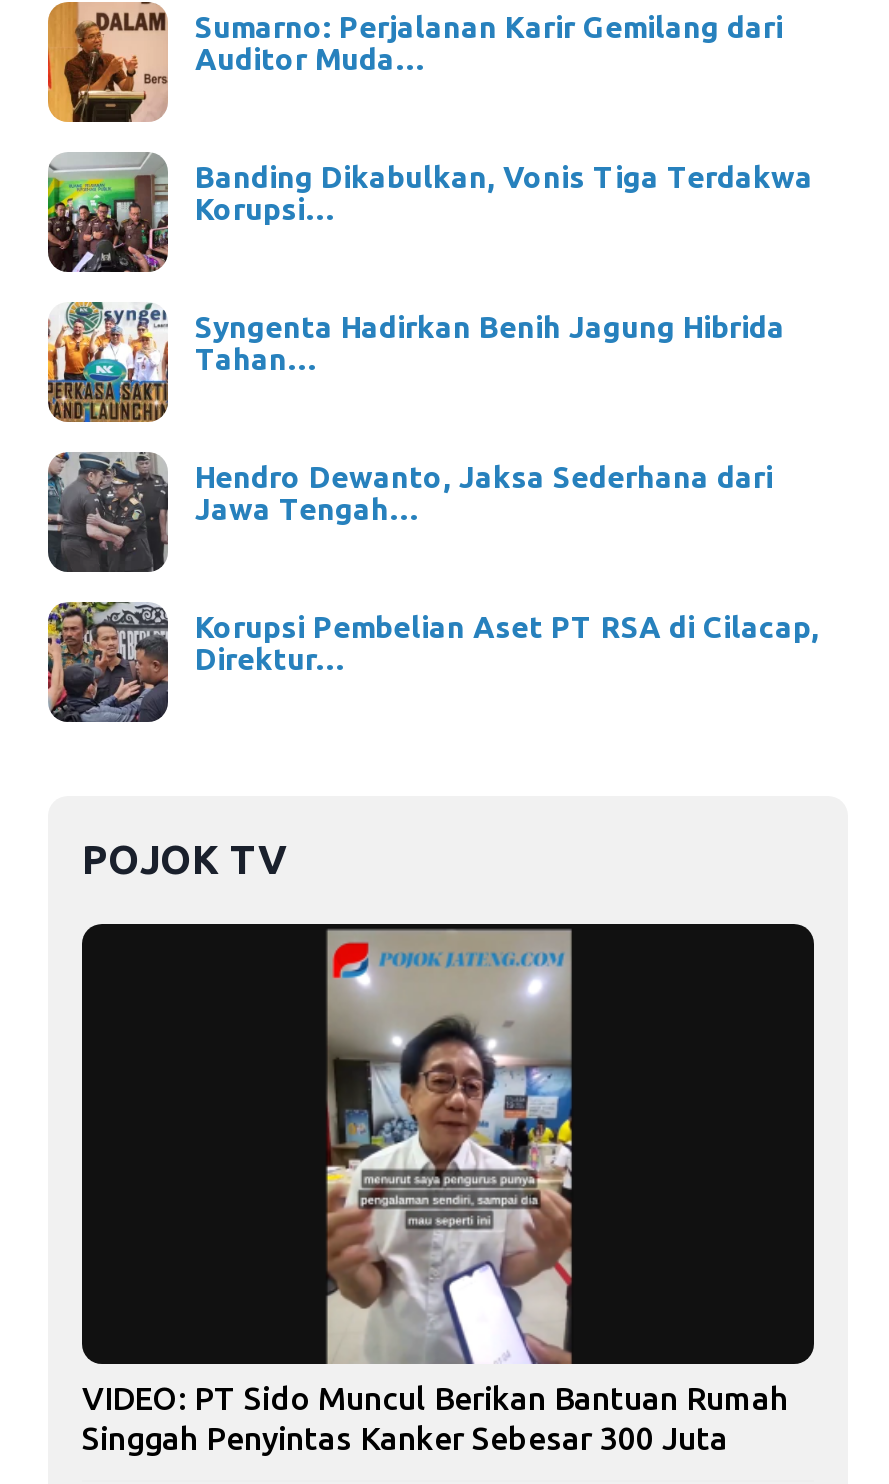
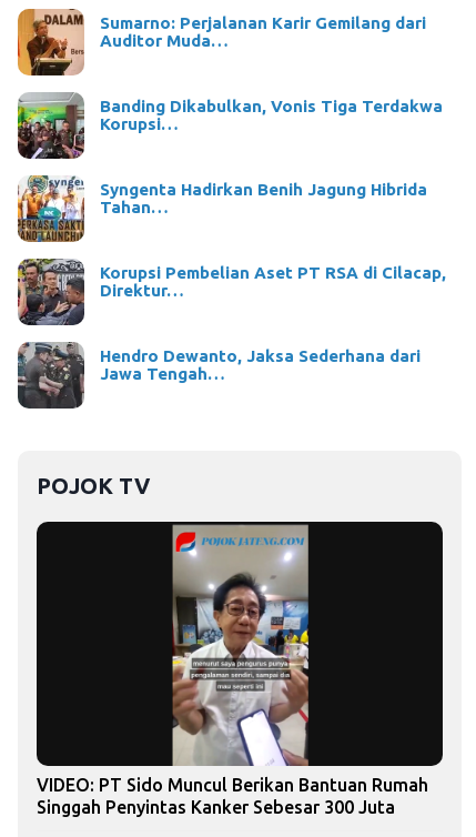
moved down: [image] | Hendro Dewanto, Jaksa Sederhana dari | Jawa Tengah…

moved up: [image] | Korupsi Pembelian Aset PT RSA di Cilacap, | Direktur…
